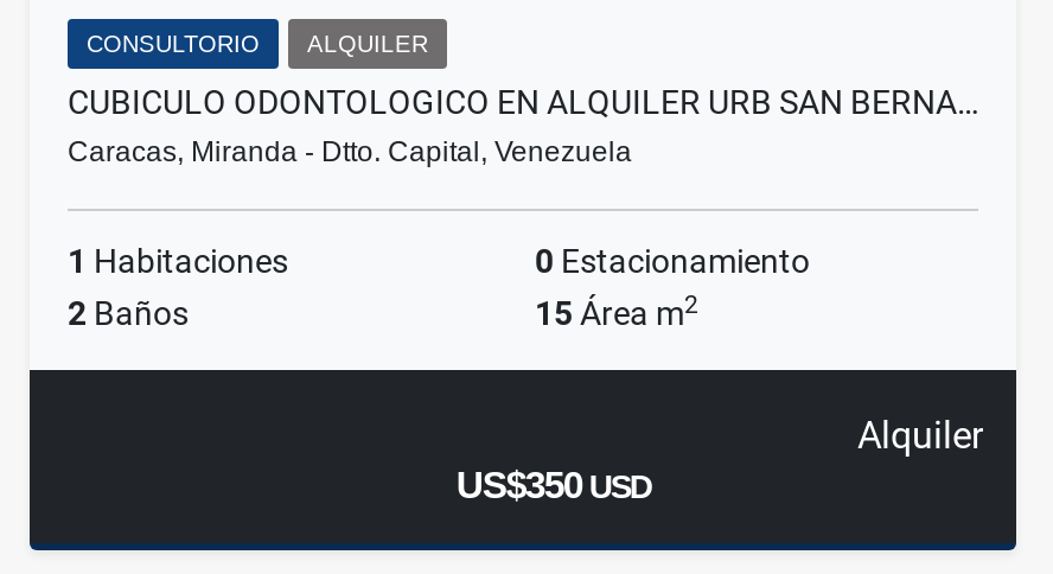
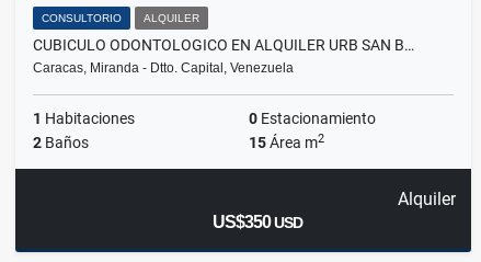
- CUBICULO ODONTOLOGICO EN ALQUILER URB SAN BERNA…
+ CUBICULO ODONTOLOGICO EN ALQUILER URB SAN B…
